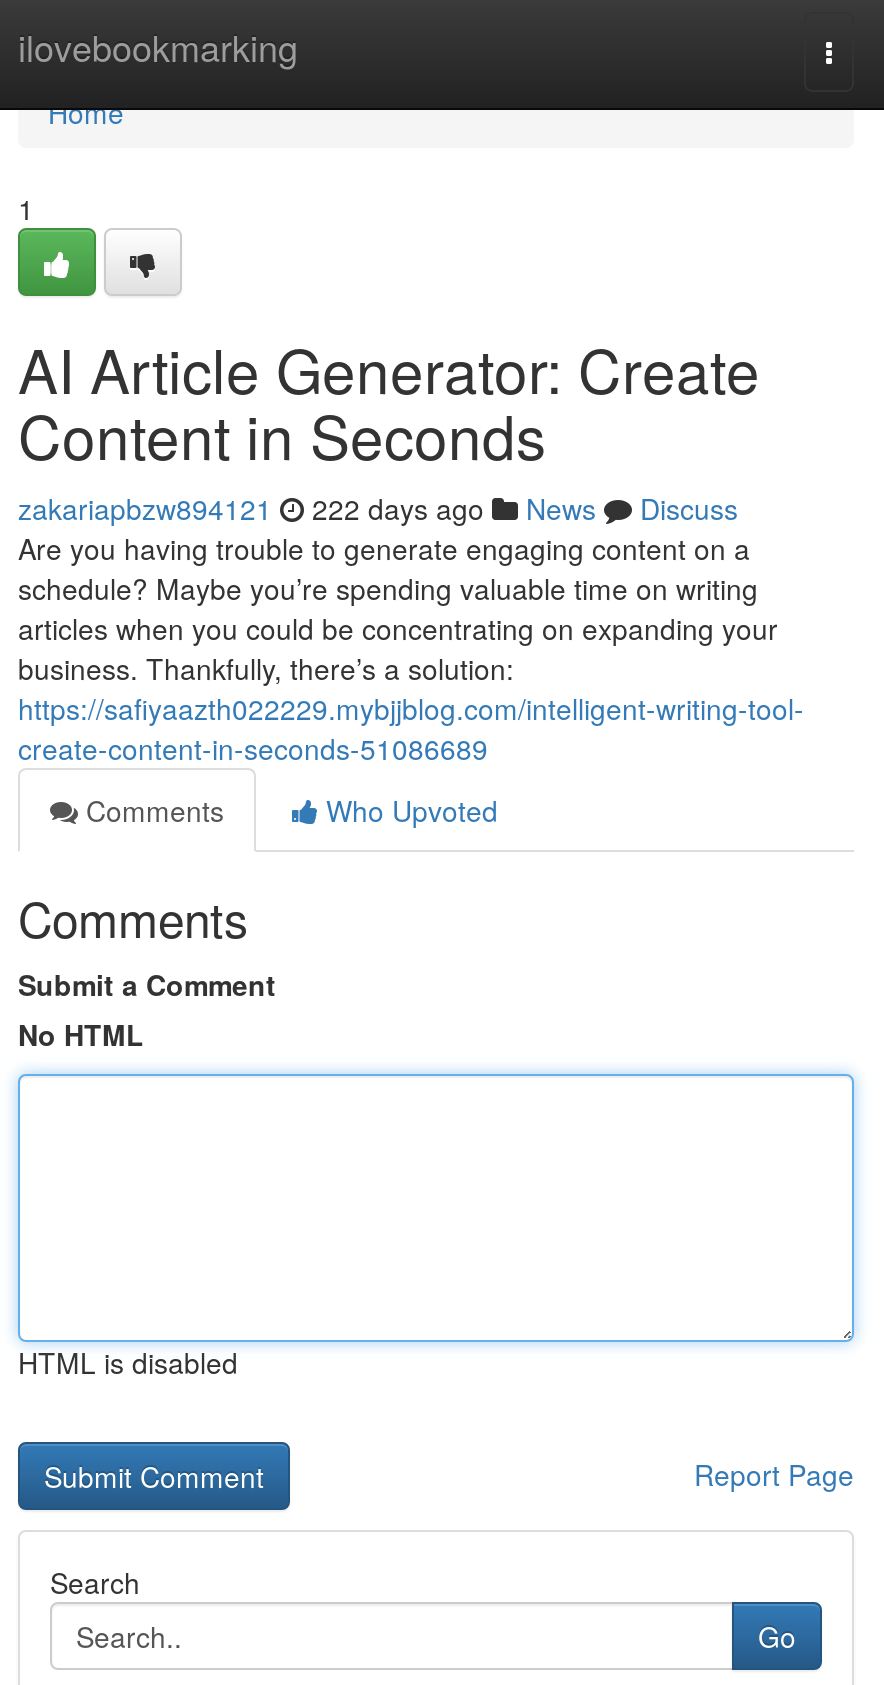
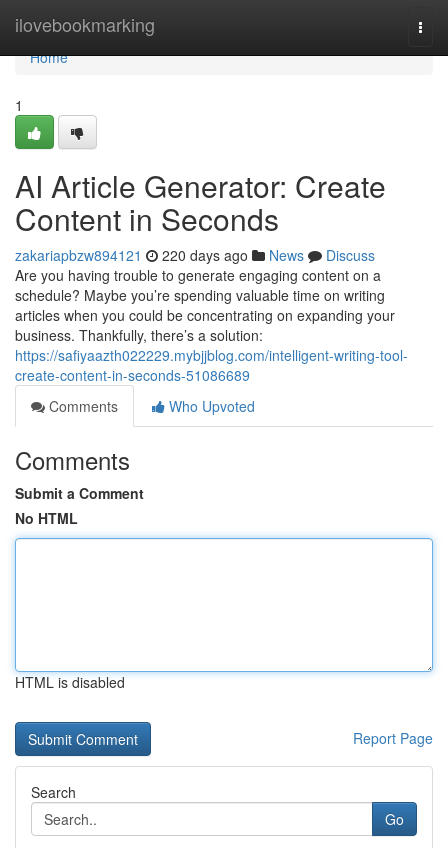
- zakariapbzw894121 222 days ago News Discuss
+ zakariapbzw894121 220 days ago News Discuss
